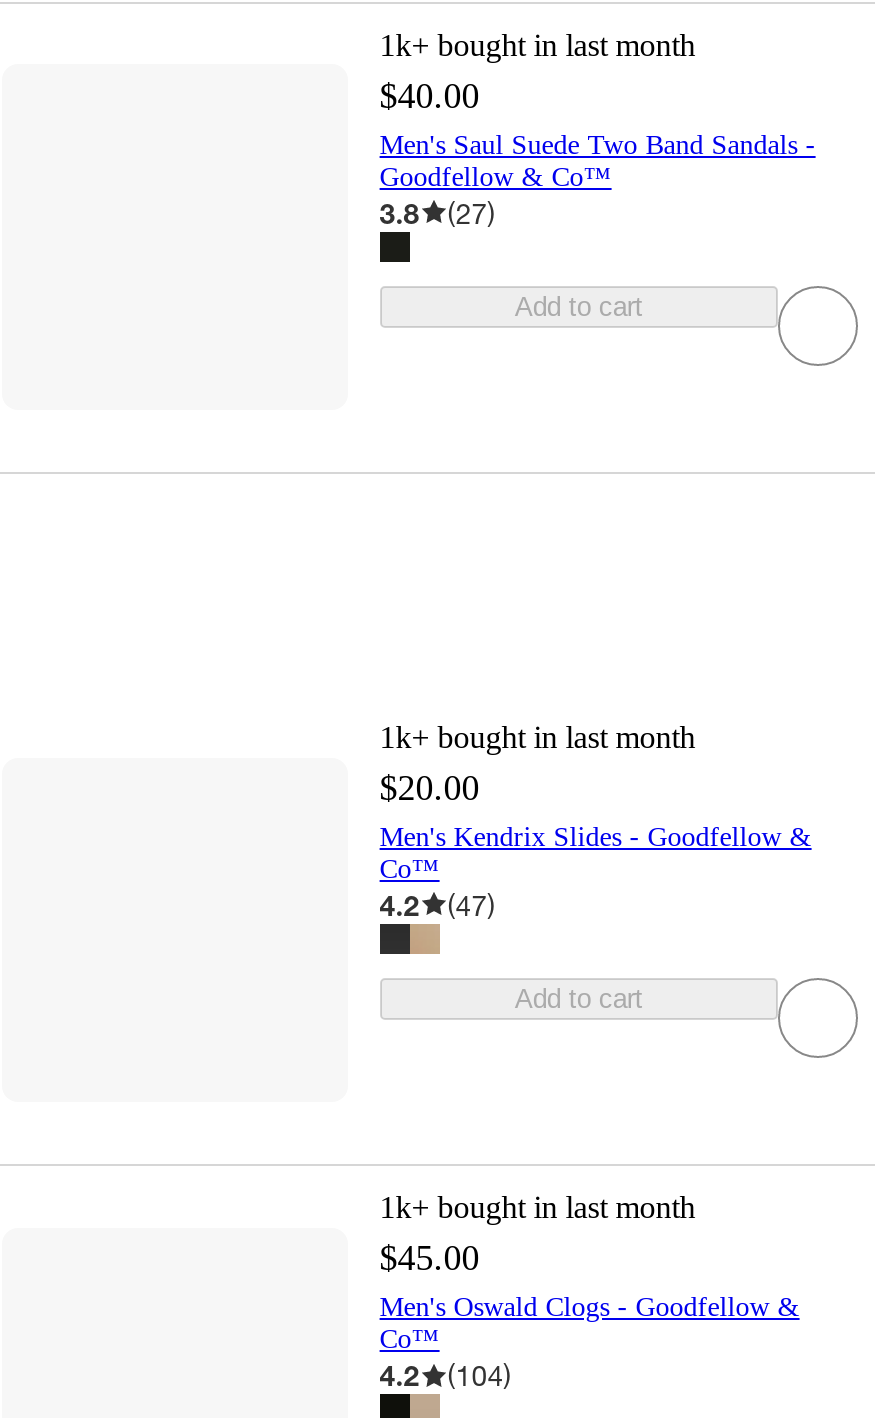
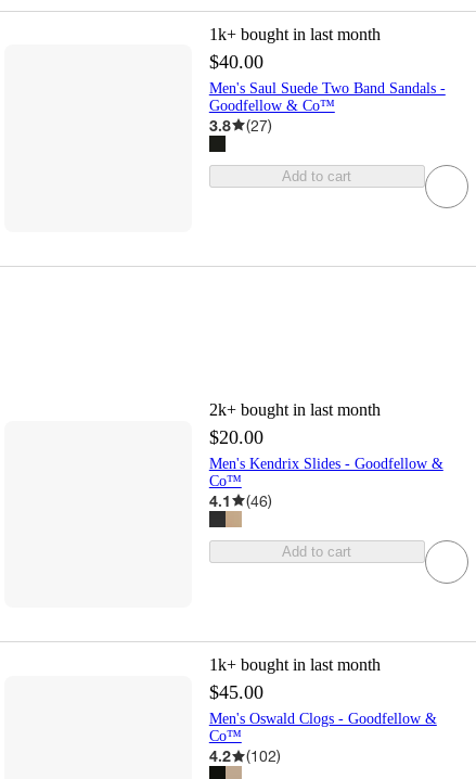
- 1k+ bought in last month
+ 2k+ bought in last month

- 4.2
+ 4.1

- (47)
+ (46)

- 4.2 (104)
+ 4.2 (102)
